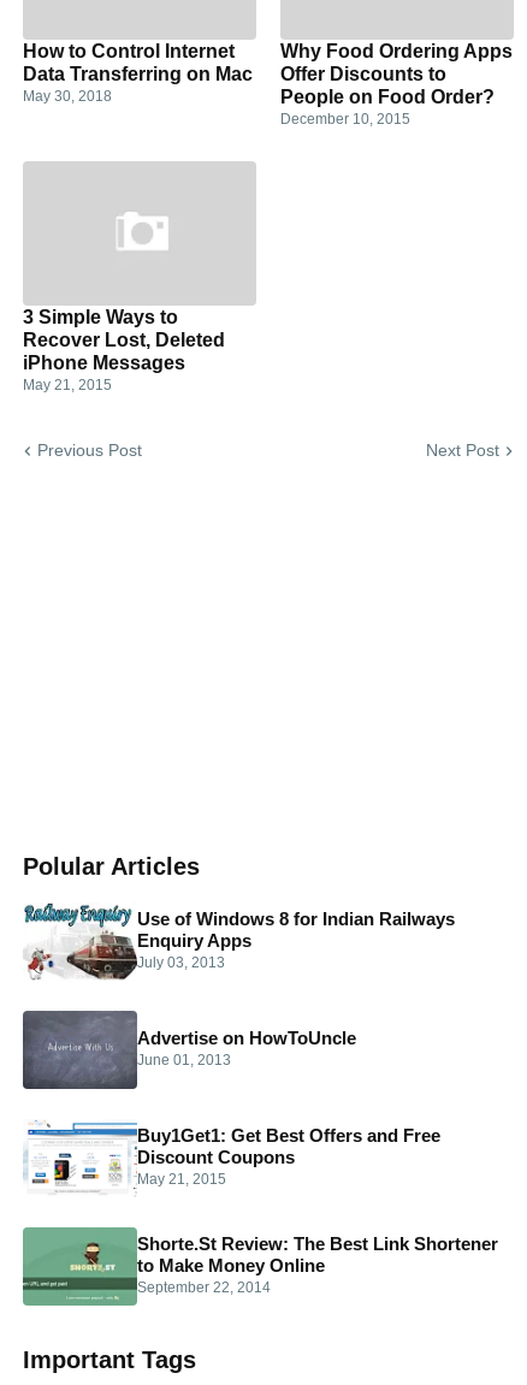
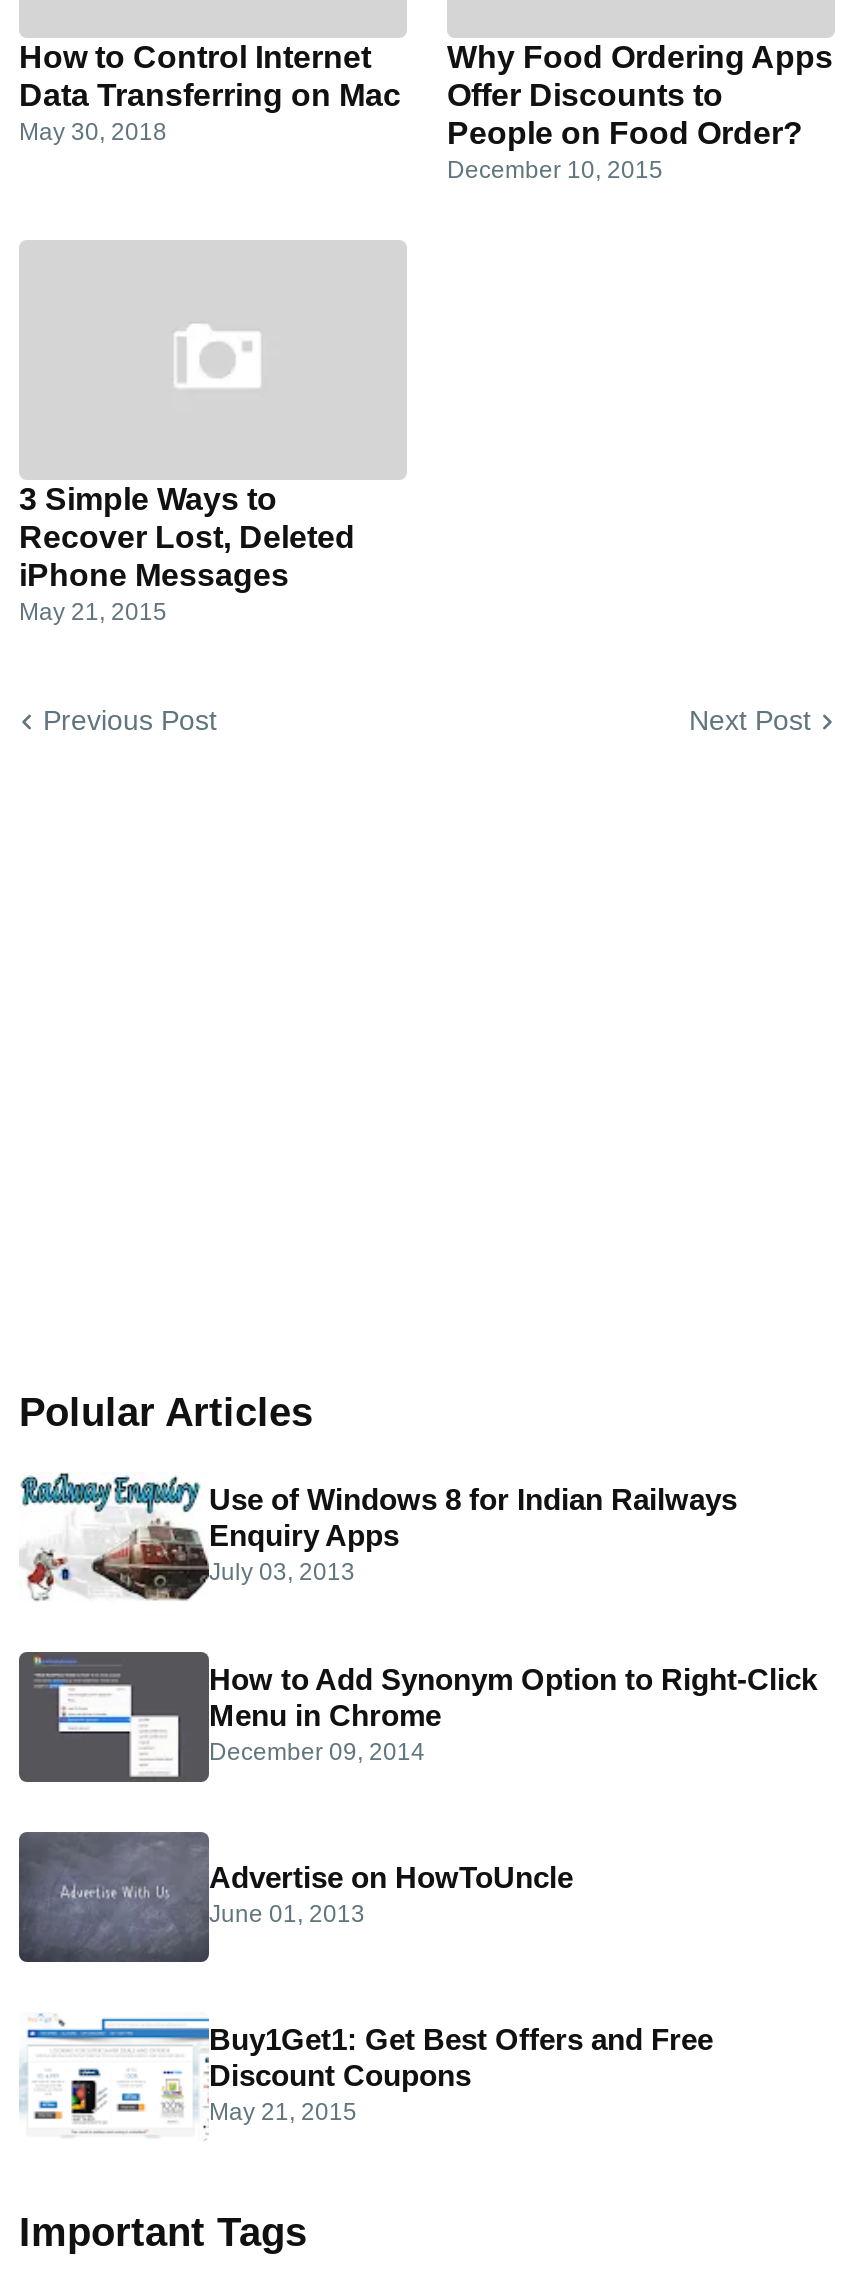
+ [image]
+ How to Add Synonym Option to Right-Click
+ Menu in Chrome
+ December 09, 2014

moved down: [image] | Advertise on HowToUncle | June 01, 2013 | Buy1Get1: Get Best Offers and Free | Discount Coupons | May 21, 2015

- [image]
- Shorte.St Review: The Best Link Shortener
- to Make Money Online
- September 22, 2014
